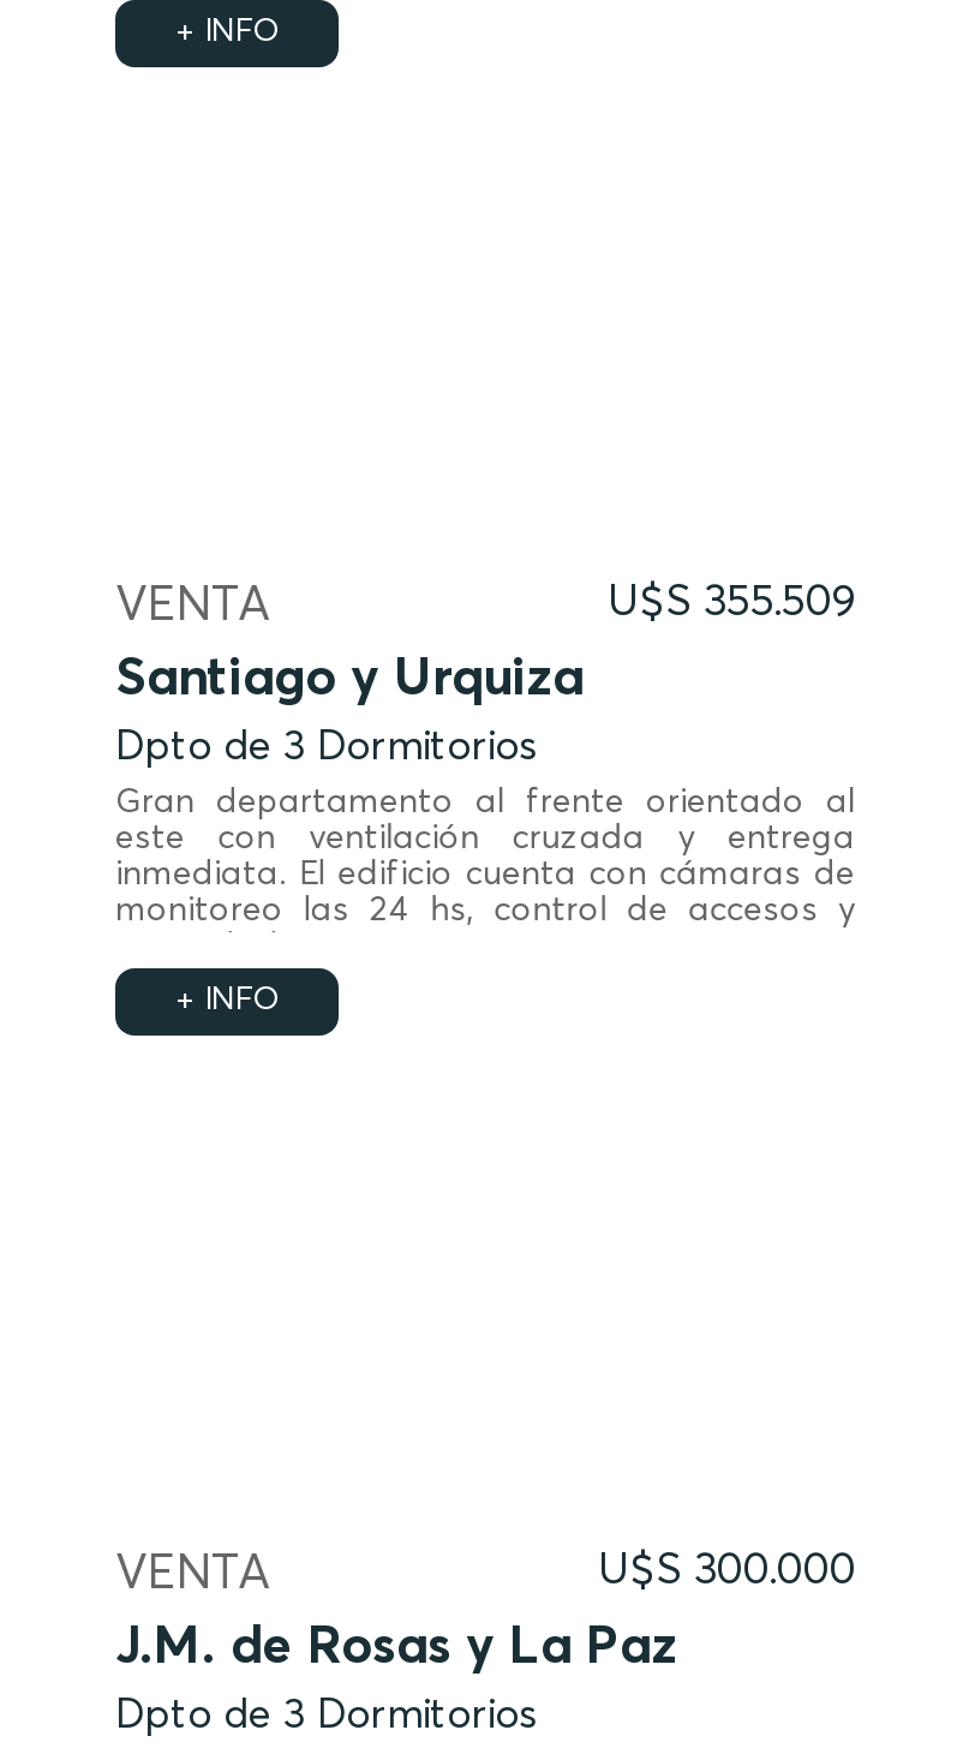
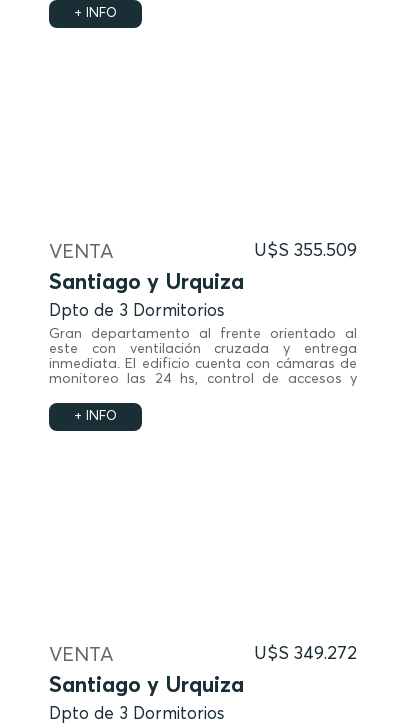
- U$S 300.000
+ U$S 349.272

- J.M. de Rosas y La Paz
+ Santiago y Urquiza
